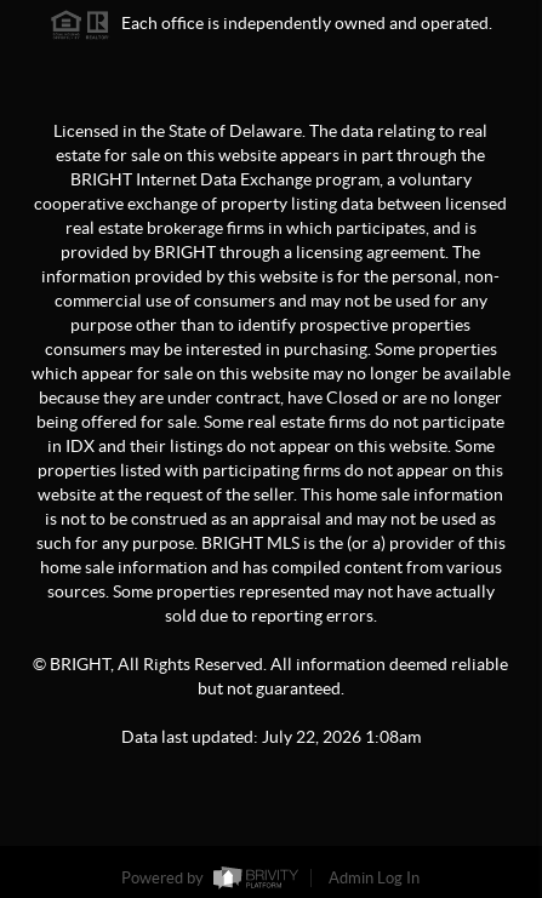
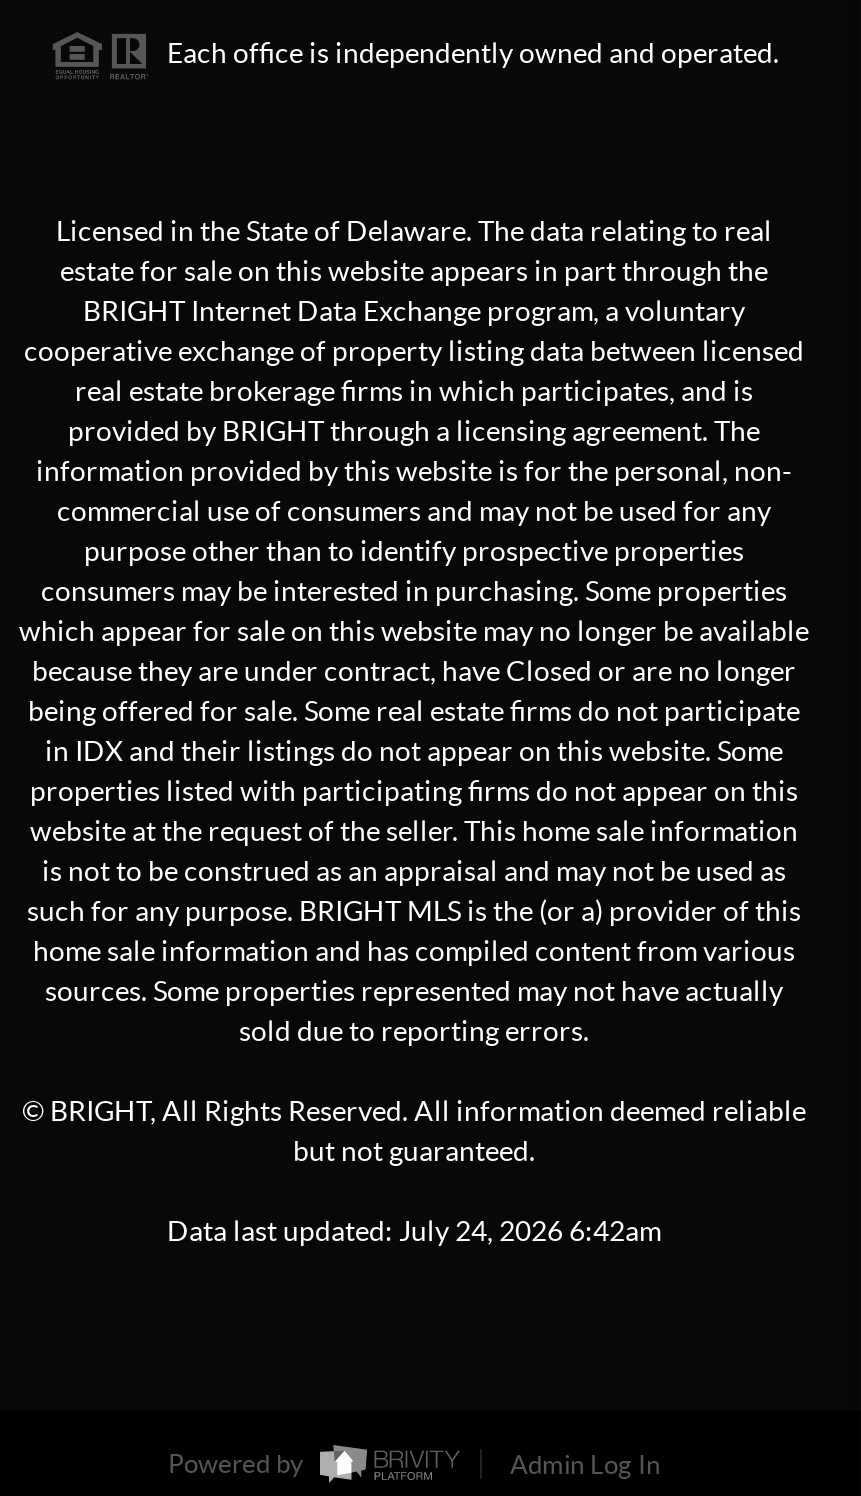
- Data last updated: July 22, 2026 1:08am
+ Data last updated: July 24, 2026 6:42am
